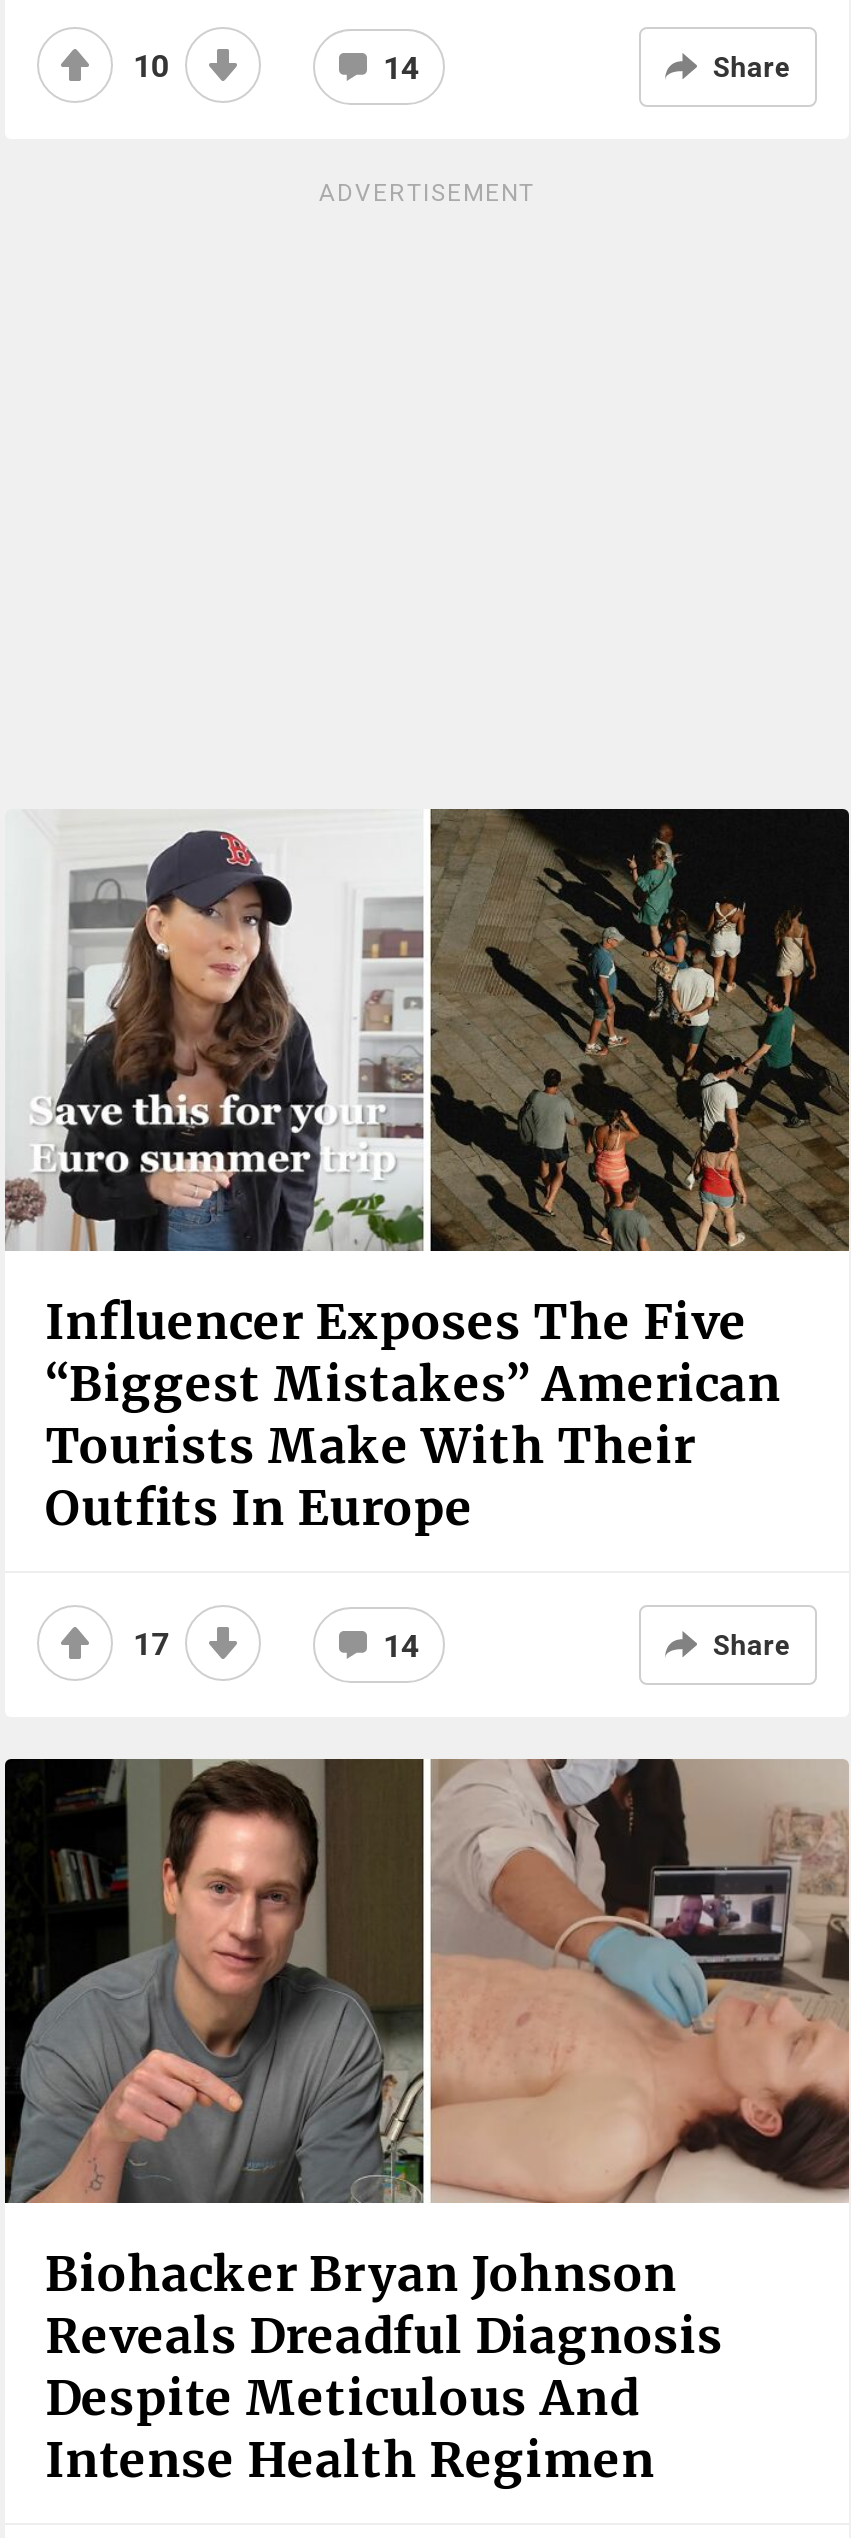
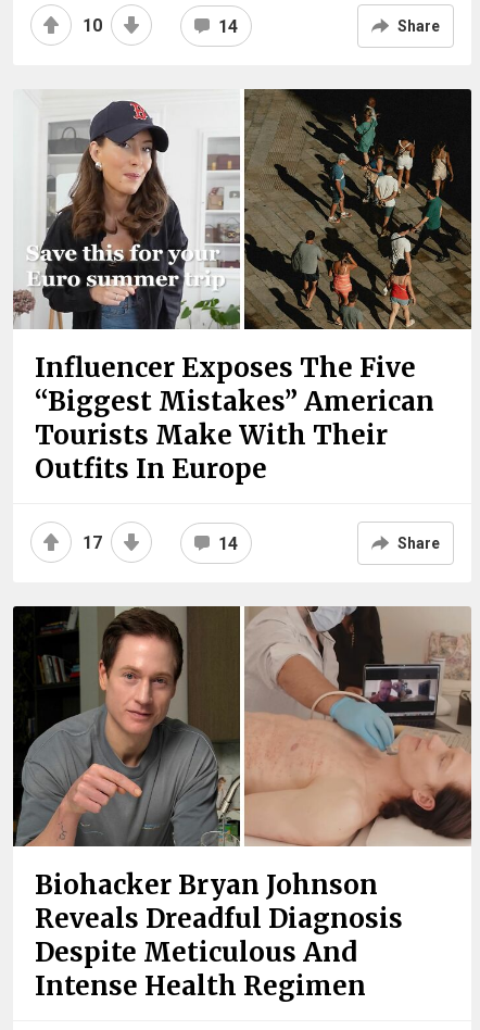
- ADVERTISEMENT
